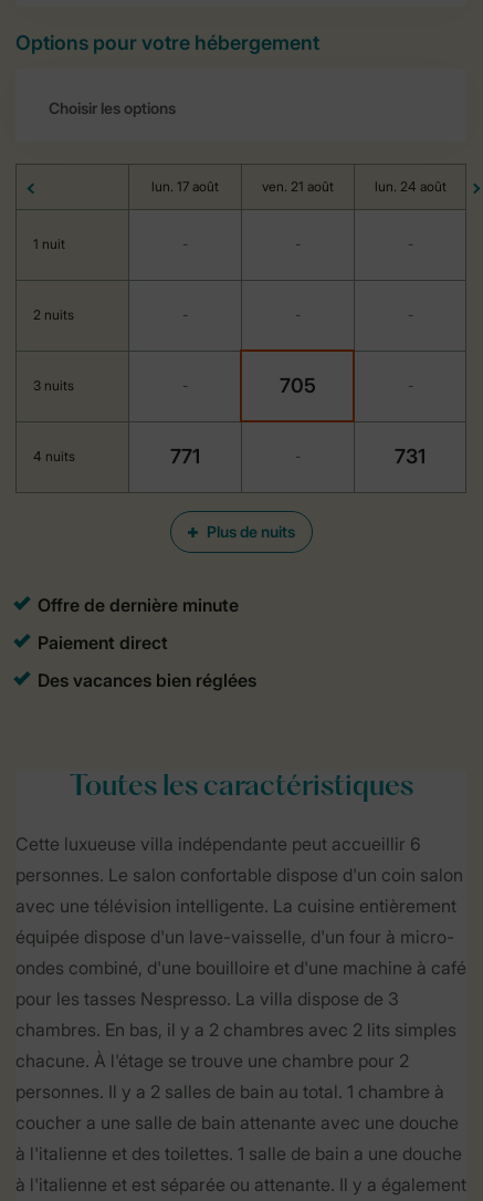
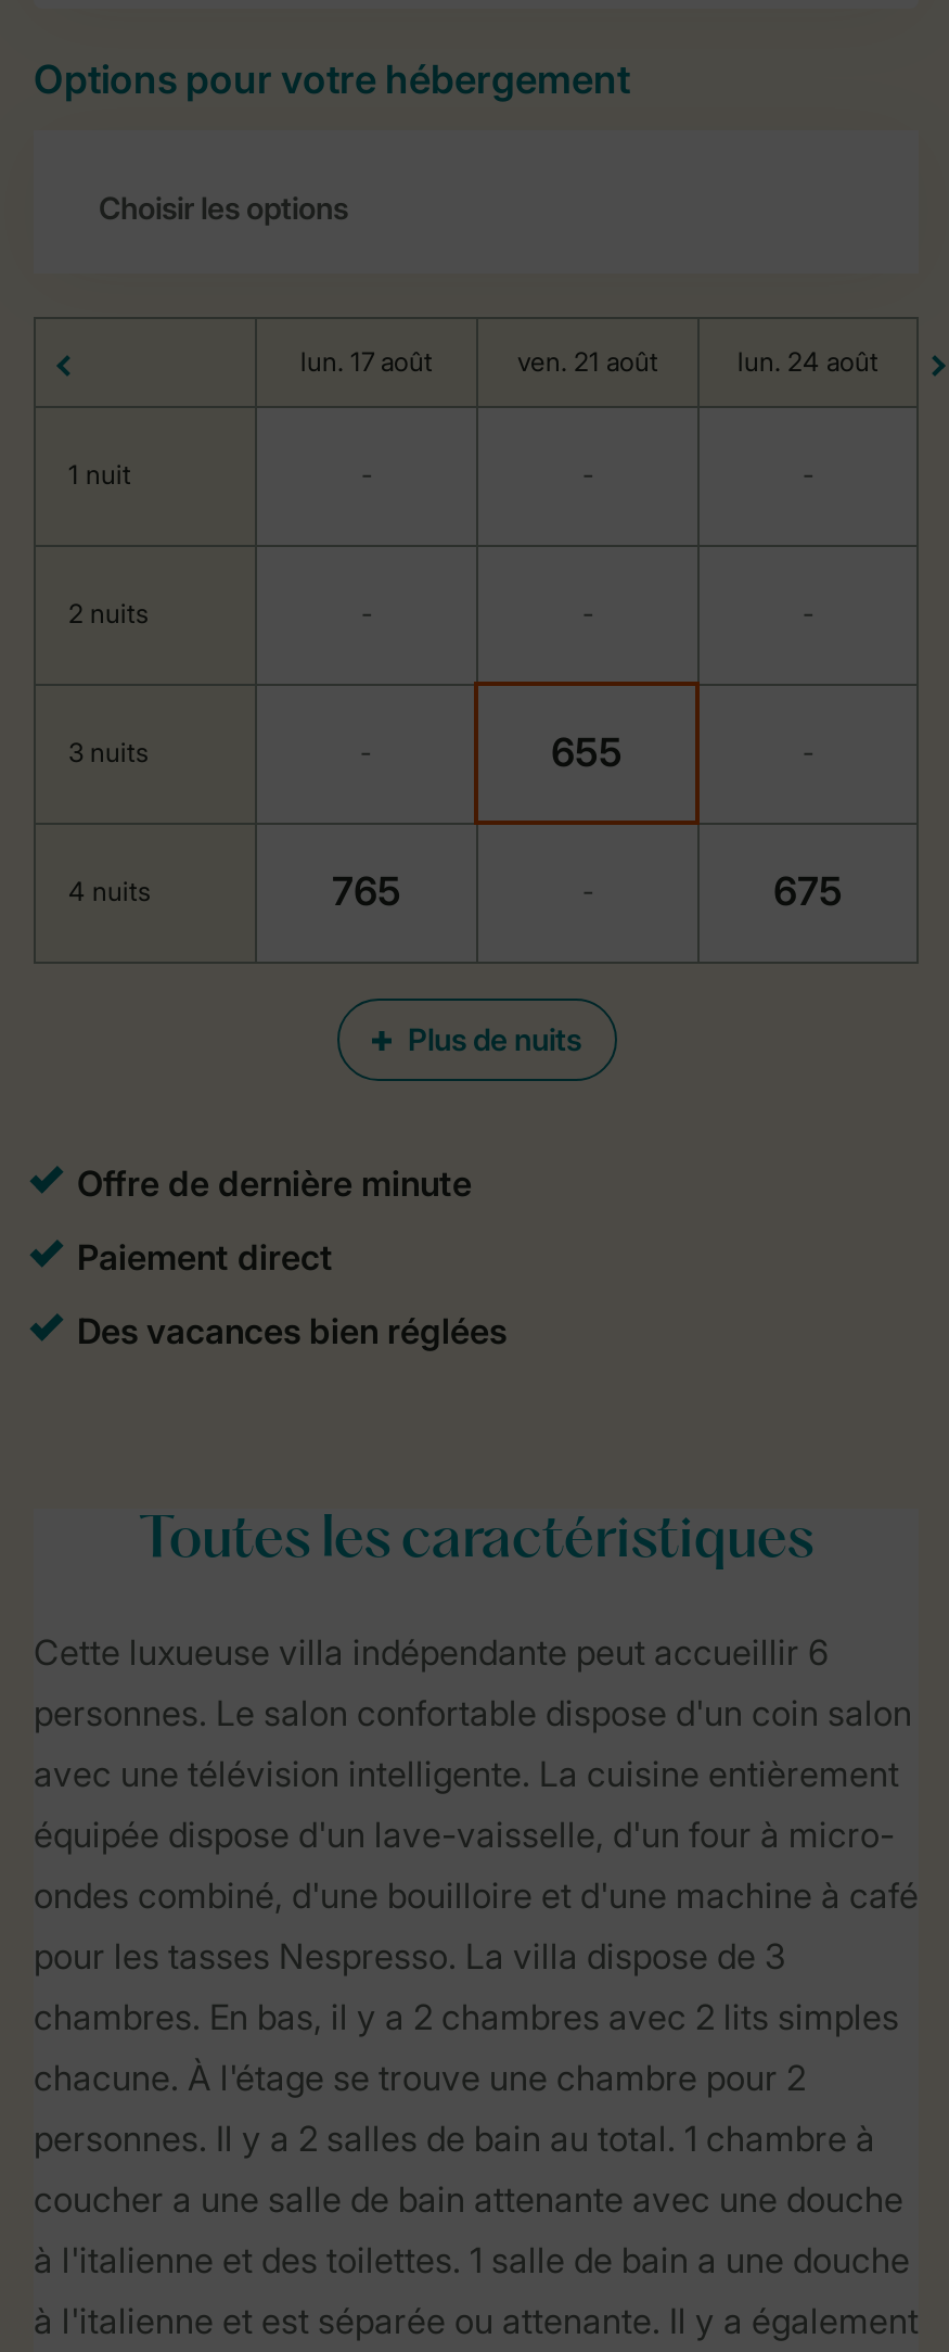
- 705
+ 655

- 771
+ 765

- 731
+ 675
